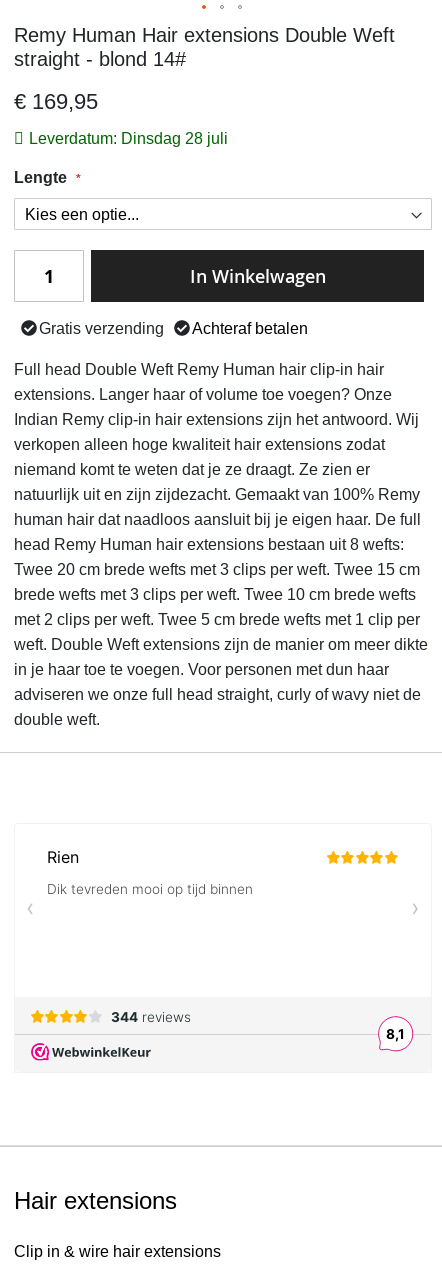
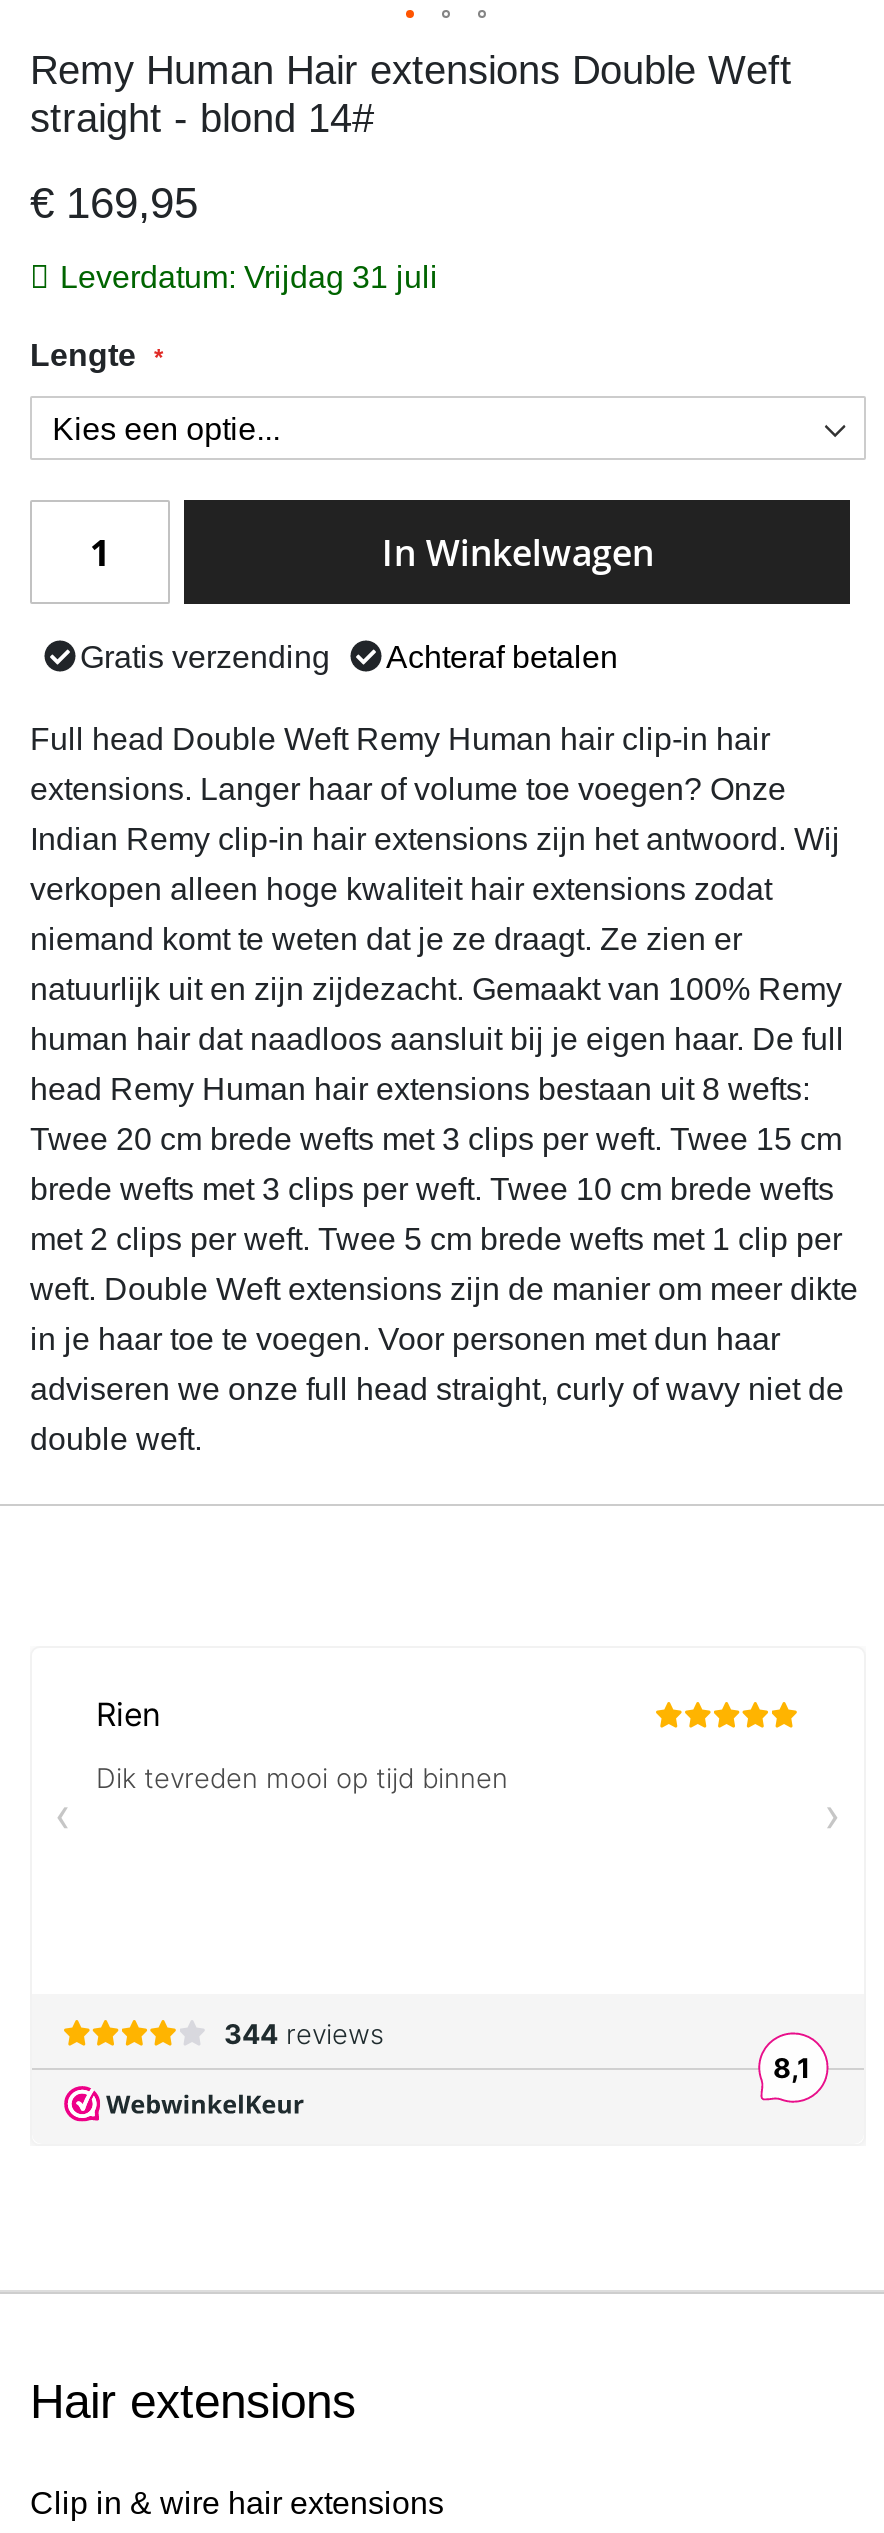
- Leverdatum: Dinsdag 28 juli
+ Leverdatum: Vrijdag 31 juli
